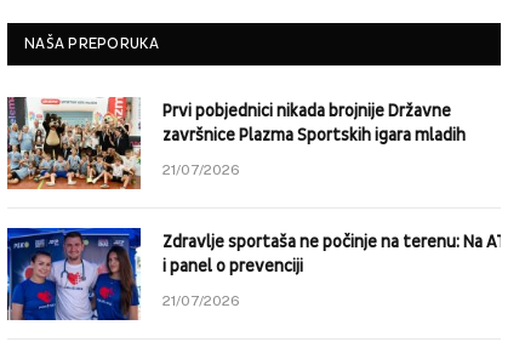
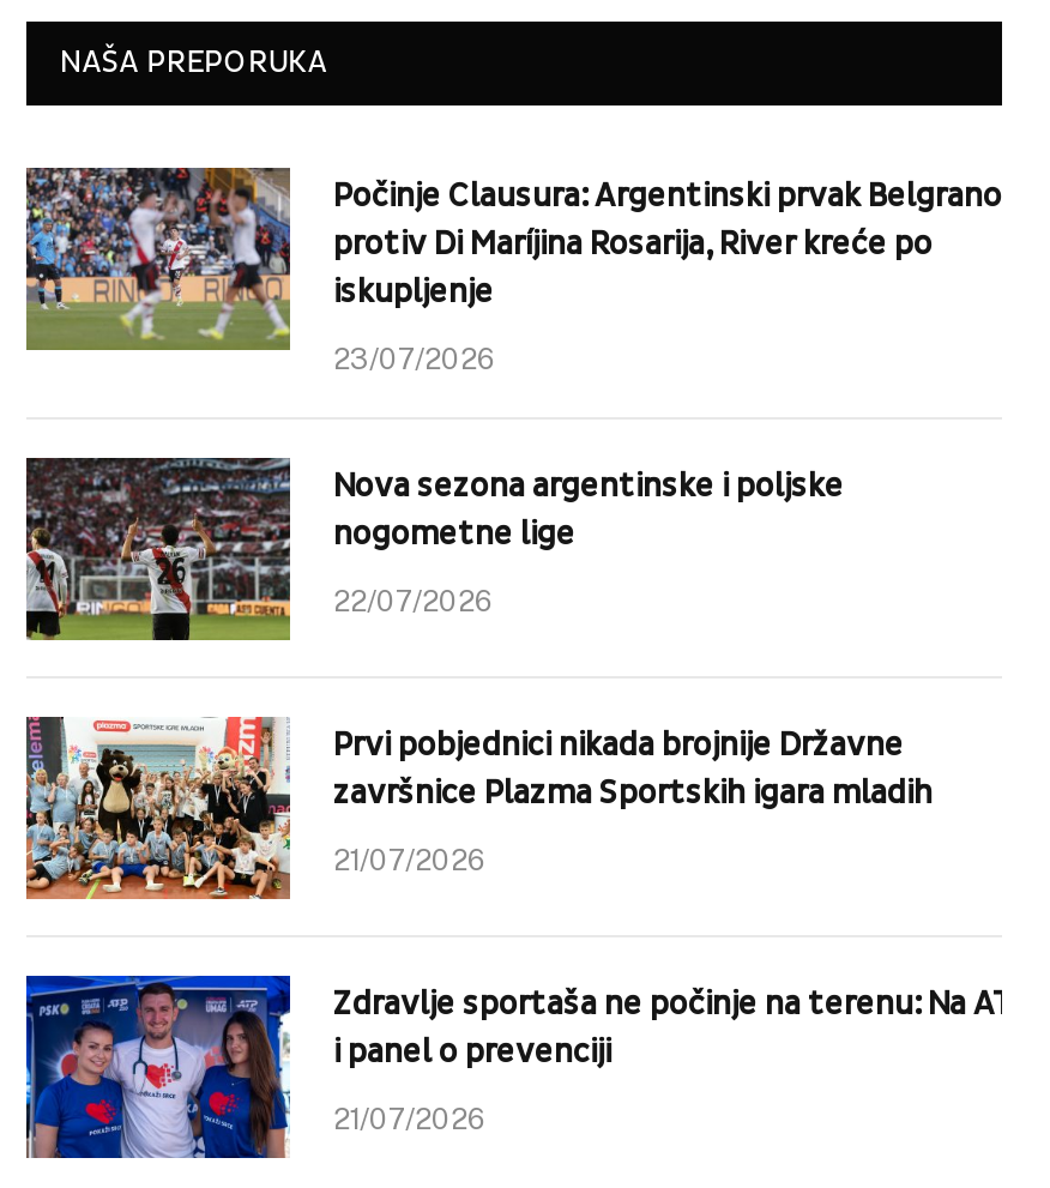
+ [image]

+ [image]
+ Počinje Clausura: Argentinski prvak Belgrano
+ protiv Di Maríjina Rosarija, River kreće po
+ iskupljenje
+ 23/07/2026
+ Nova sezona argentinske i poljske
+ nogometne lige
+ 22/07/2026
